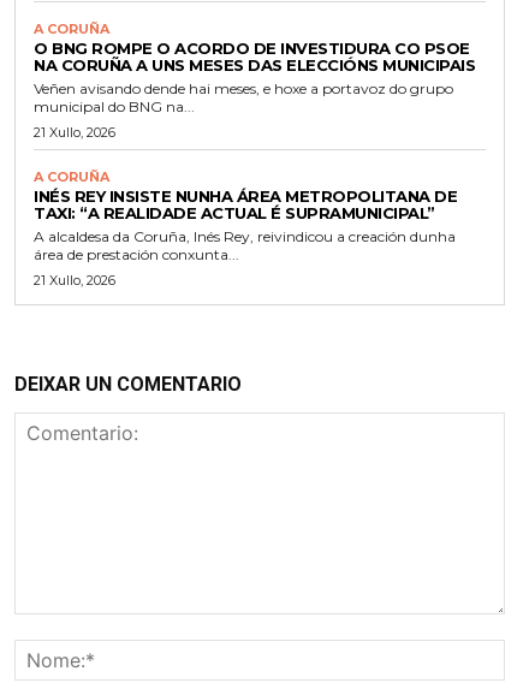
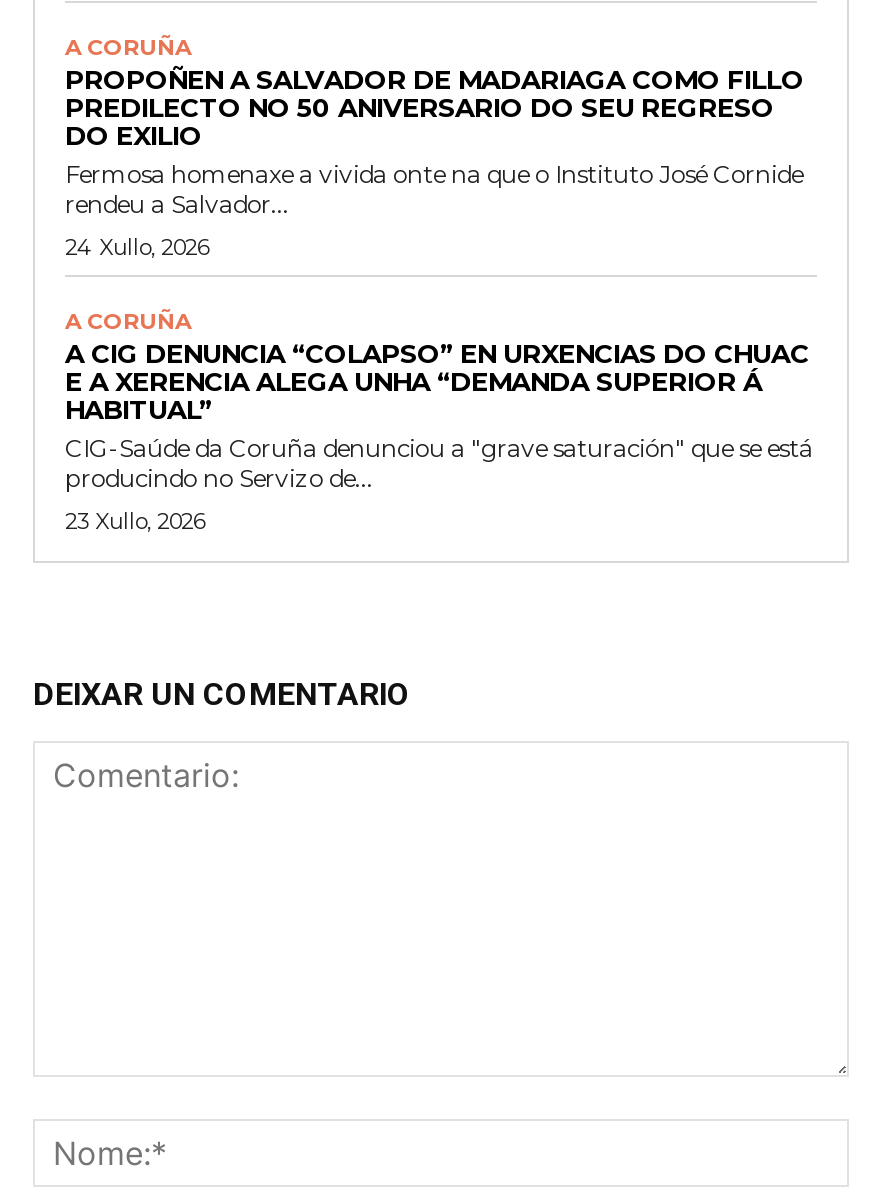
- O BNG ROMPE O ACORDO DE INVESTIDURA CO PSOE
- NA CORUÑA A UNS MESES DAS ELECCIÓNS MUNICIPAIS
- Veñen avisando dende hai meses, e hoxe a portavoz do grupo
- municipal do BNG na...
+ PROPOÑEN A SALVADOR DE MADARIAGA COMO FILLO
+ PREDILECTO NO 50 ANIVERSARIO DO SEU REGRESO
+ DO EXILIO
+ Fermosa homenaxe a vivida onte na que o Instituto José Cornide
+ rendeu a Salvador...

- 21 Xullo, 2026
+ 24 Xullo, 2026

- INÉS REY INSISTE NUNHA ÁREA METROPOLITANA DE
- TAXI: “A REALIDADE ACTUAL É SUPRAMUNICIPAL”
- A alcaldesa da Coruña, Inés Rey, reivindicou a creación dunha
- área de prestación conxunta...
+ A CIG DENUNCIA “COLAPSO” EN URXENCIAS DO CHUAC
+ E A XERENCIA ALEGA UNHA “DEMANDA SUPERIOR Á
+ HABITUAL”
+ CIG-Saúde da Coruña denunciou a "grave saturación" que se está
+ producindo no Servizo de...

- 21 Xullo, 2026
+ 23 Xullo, 2026
